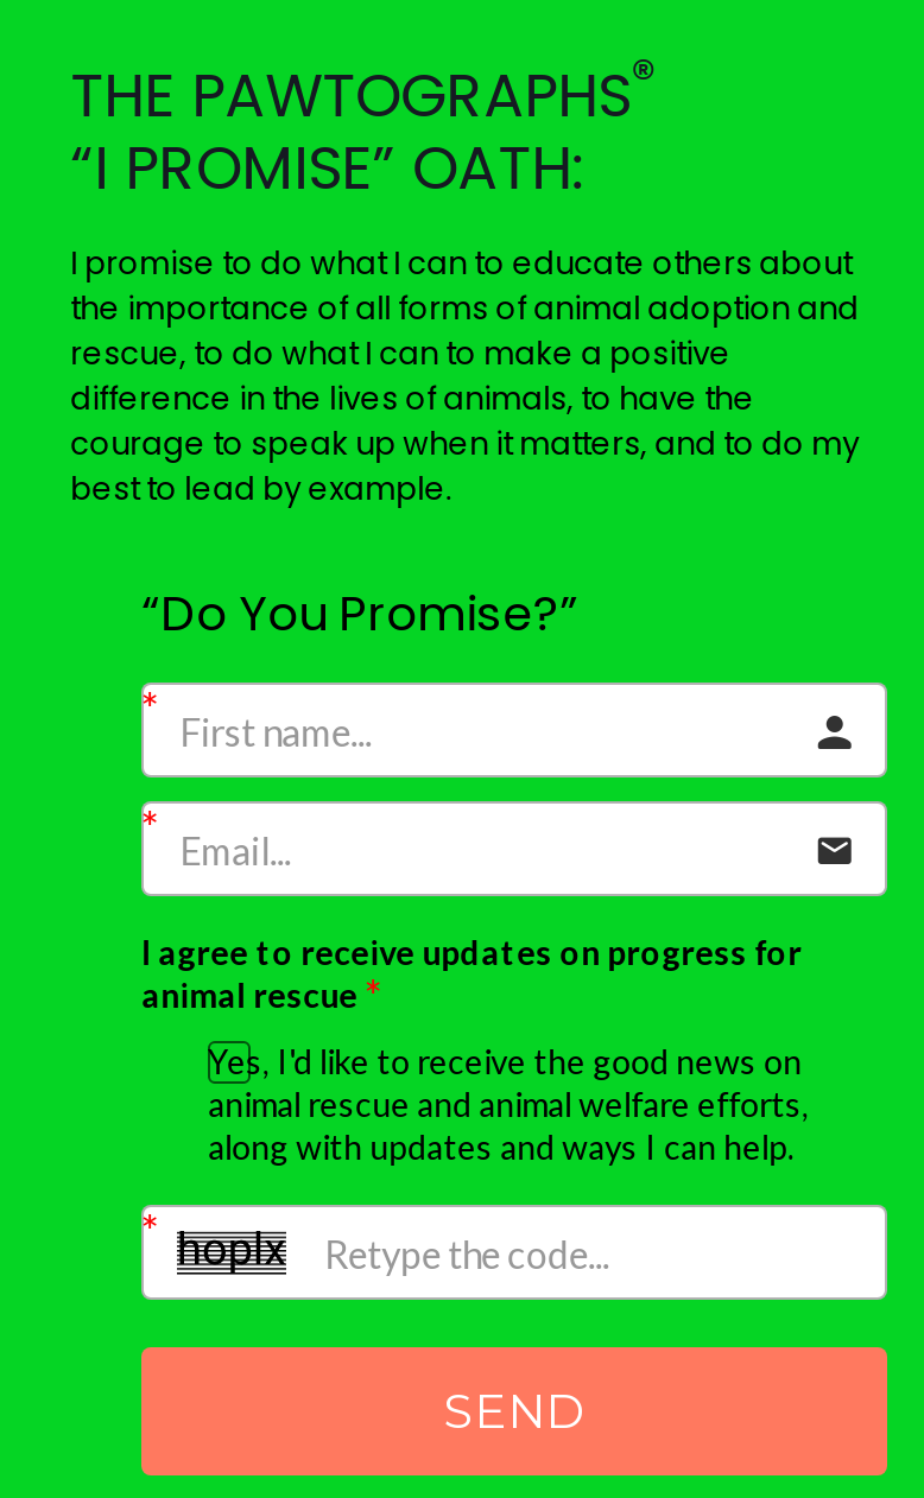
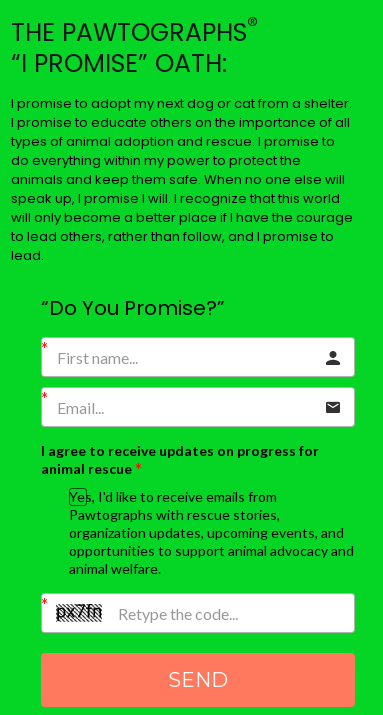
- I promise to do what I can to educate others about
- the importance of all forms of animal adoption and
- rescue, to do what I can to make a positive
- difference in the lives of animals, to have the
- courage to speak up when it matters, and to do my
- best to lead by example.
+ I promise to adopt my next dog or cat from a shelter.
+ I promise to educate others on the importance of all
+ types of animal adoption and rescue. I promise to
+ do everything within my power to protect the
+ animals and keep them safe. When no one else will
+ speak up, I promise I will. I recognize that this world
+ will only become a better place if I have the courage
+ to lead others, rather than follow, and I promise to
+ lead.

- Yes, I'd like to receive the good news on
- animal rescue and animal welfare efforts,
- along with updates and ways I can help.
+ Yes, I'd like to receive emails from
+ Pawtographs with rescue stories,
+ organization updates, upcoming events, and
+ opportunities to support animal advocacy and
+ animal welfare.
